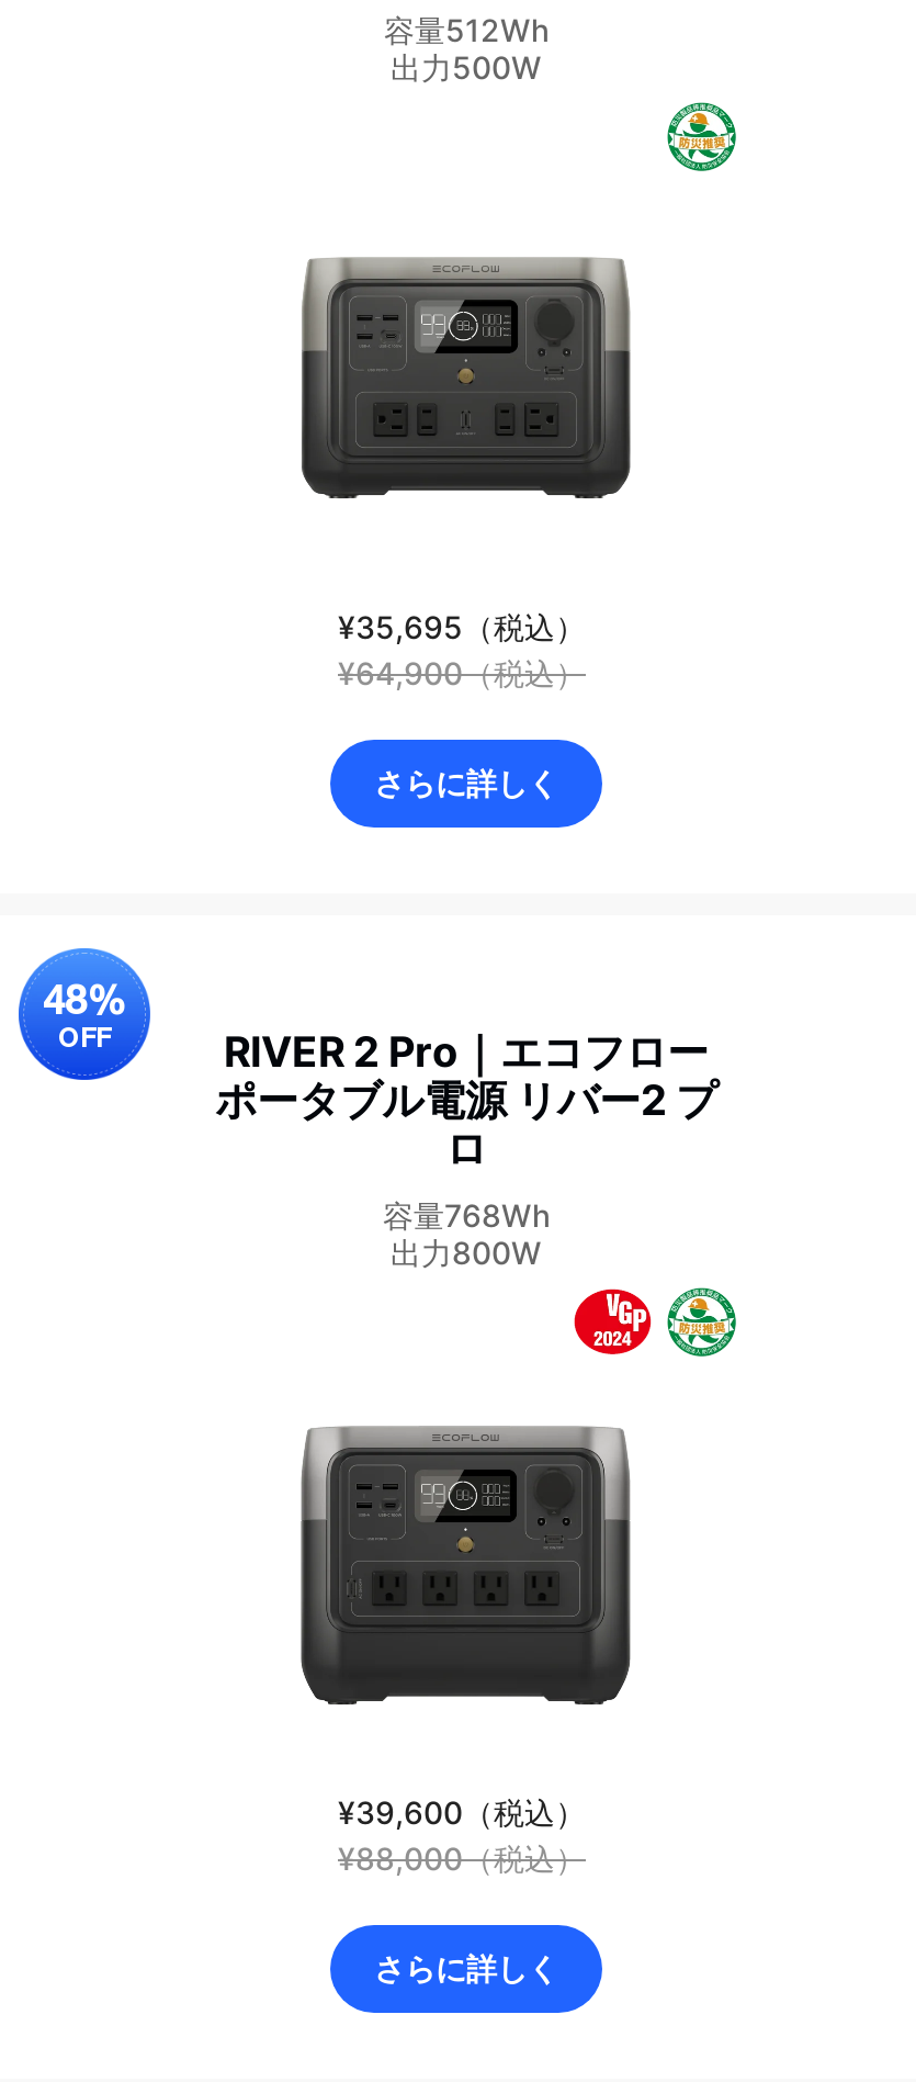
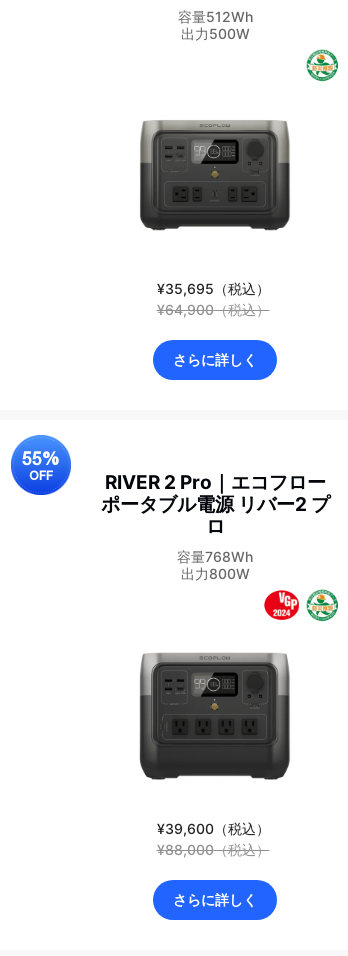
- 48%
+ 55%
